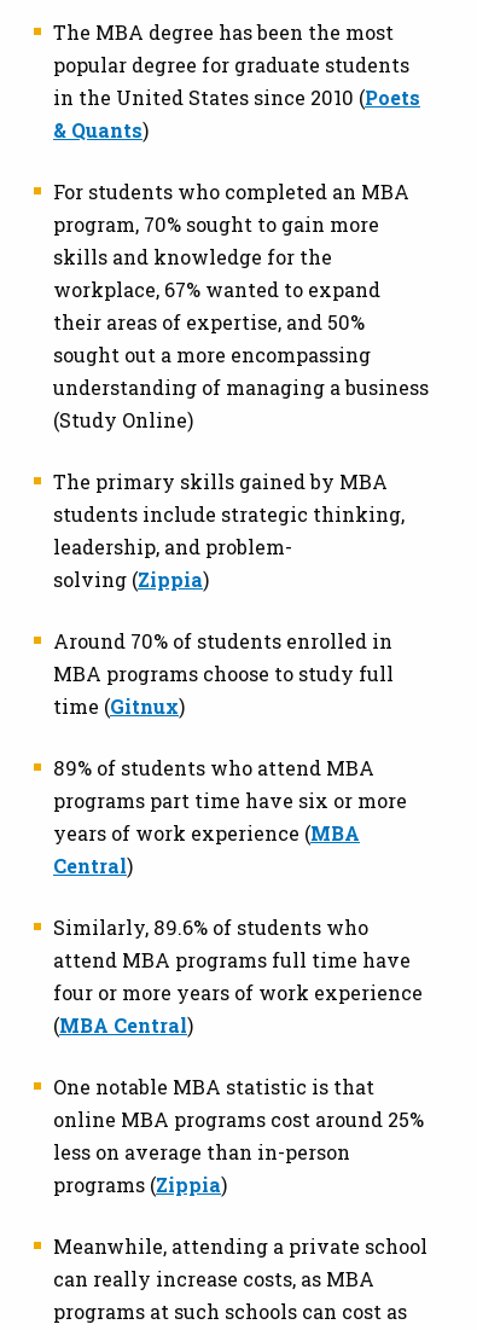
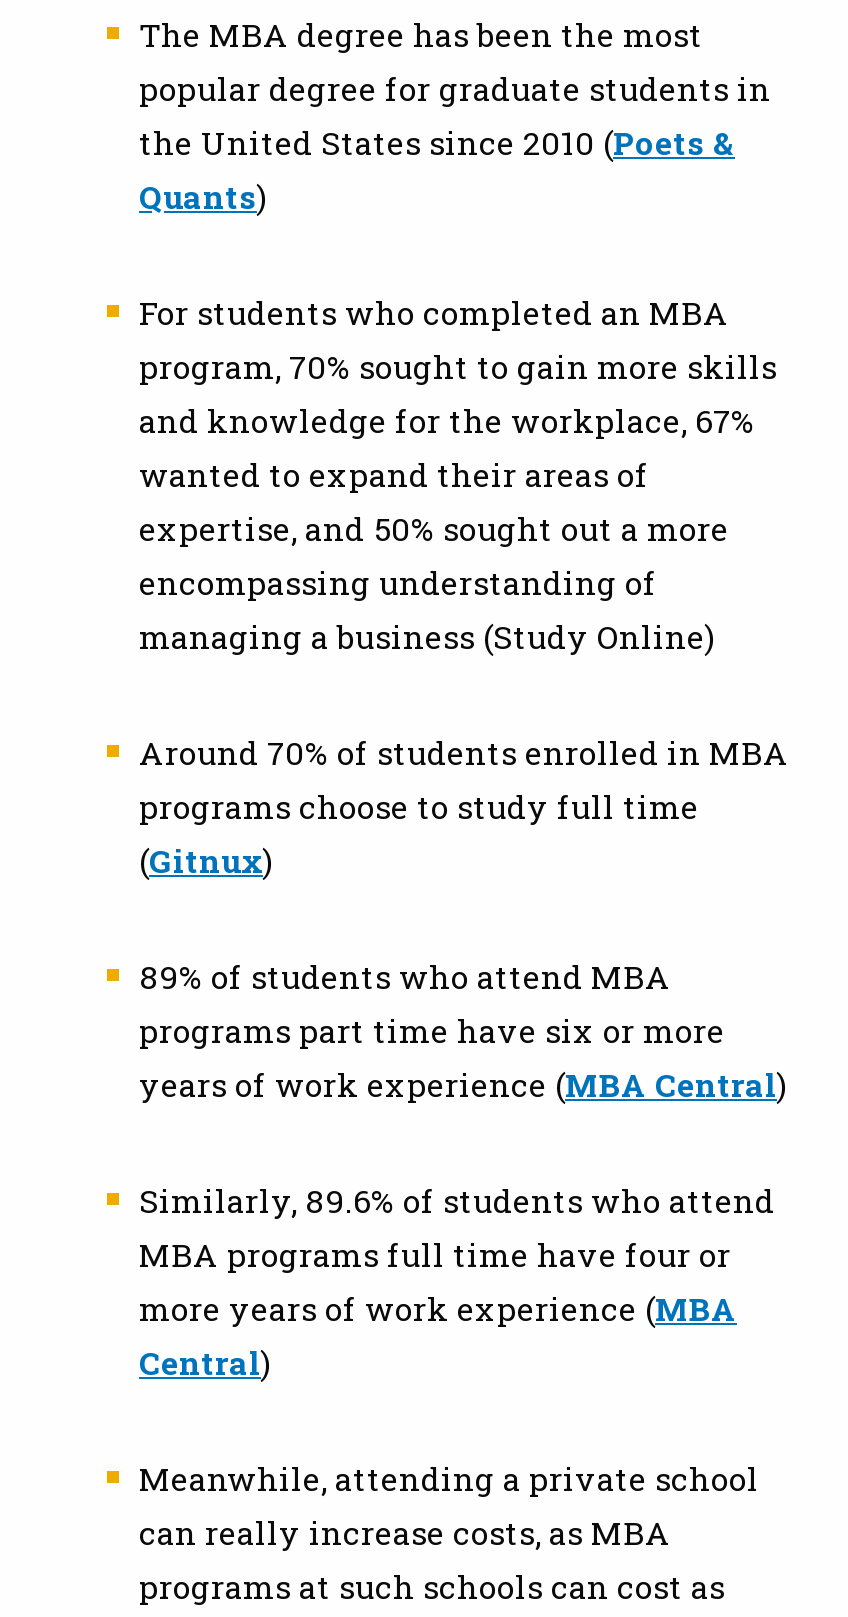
- program, 70% sought to gain more
- skills and knowledge for the
- workplace, 67% wanted to expand
- their areas of expertise, and 50%
- sought out a more encompassing
- understanding of managing a business
- (Study Online)
- The primary skills gained by MBA
- students include strategic thinking,
- leadership, and problem-
- solving (Zippia)
- Around 70% of students enrolled in
- MBA programs choose to study full
- time (Gitnux)
+ program, 70% sought to gain more skills
+ and knowledge for the workplace, 67%
+ wanted to expand their areas of
+ expertise, and 50% sought out a more
+ encompassing understanding of
+ managing a business (Study Online)
+ Around 70% of students enrolled in MBA
+ programs choose to study full time
+ (Gitnux)

- years of work experience (MBA
+ years of work experience (MBA Central)
+ Similarly, 89.6% of students who attend
+ MBA programs full time have four or
+ more years of work experience (MBA

- Similarly, 89.6% of students who
- attend MBA programs full time have
- four or more years of work experience
- (MBA Central)
- One notable MBA statistic is that
- online MBA programs cost around 25%
- less on average than in-person
- programs (Zippia)
